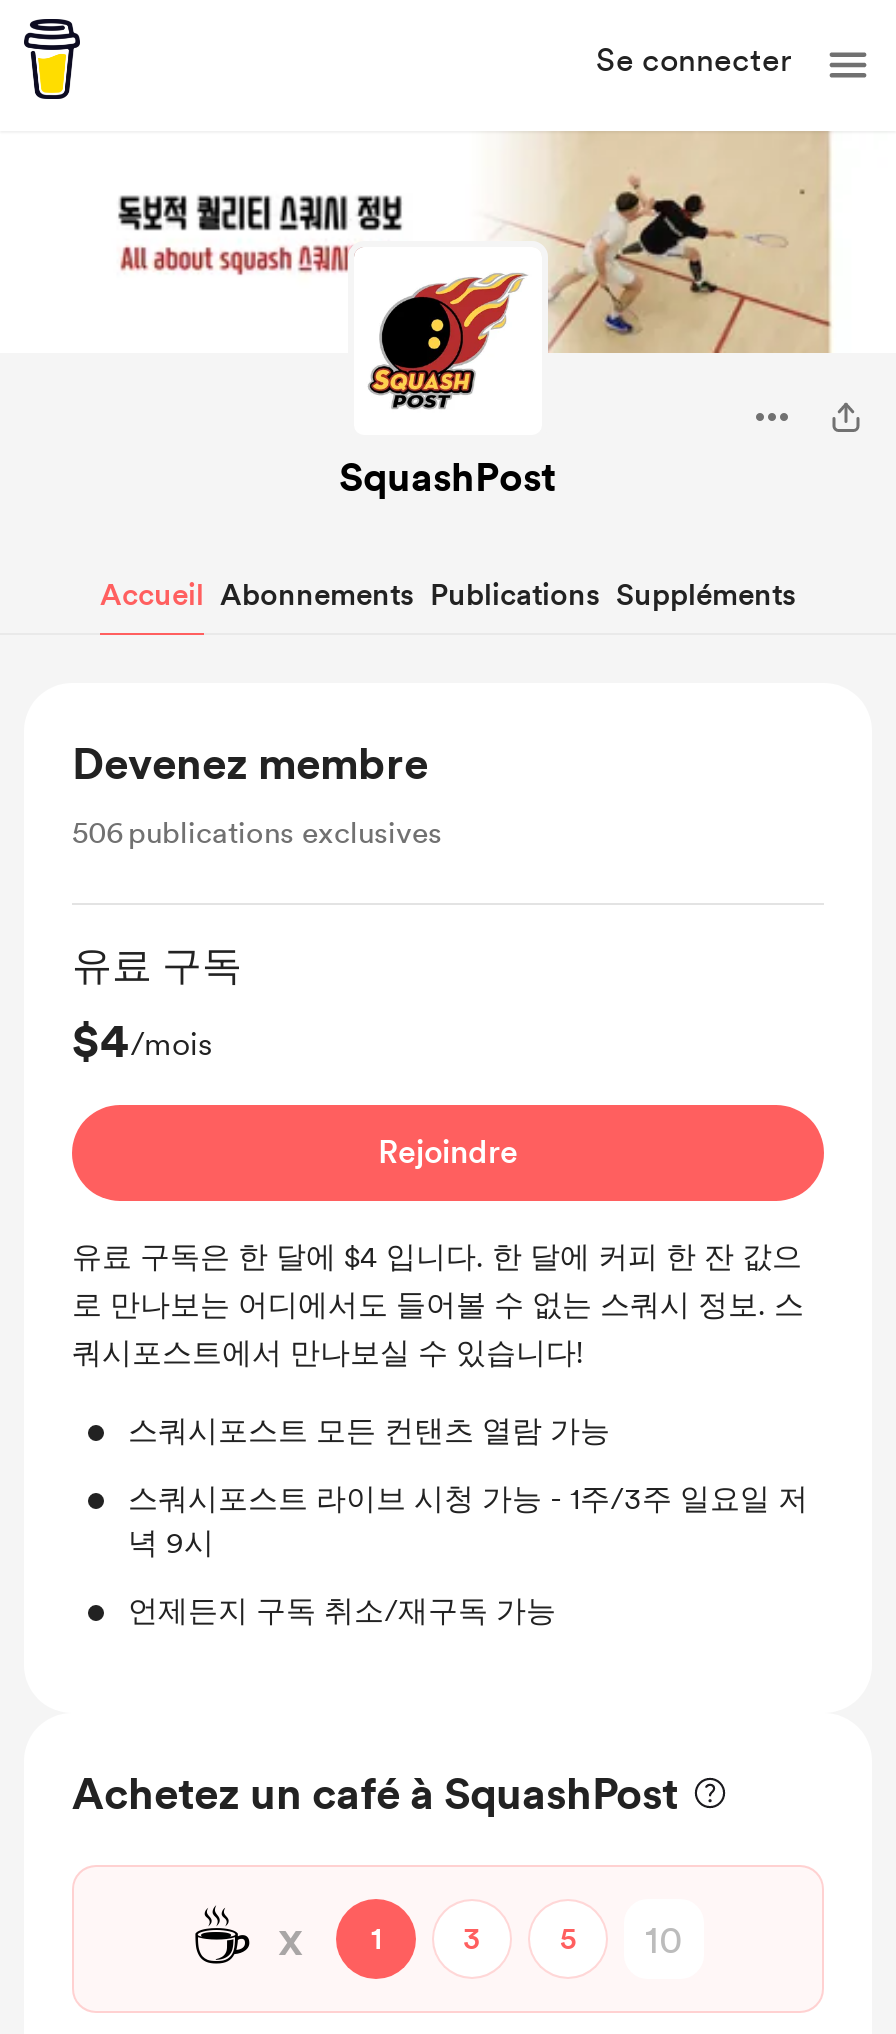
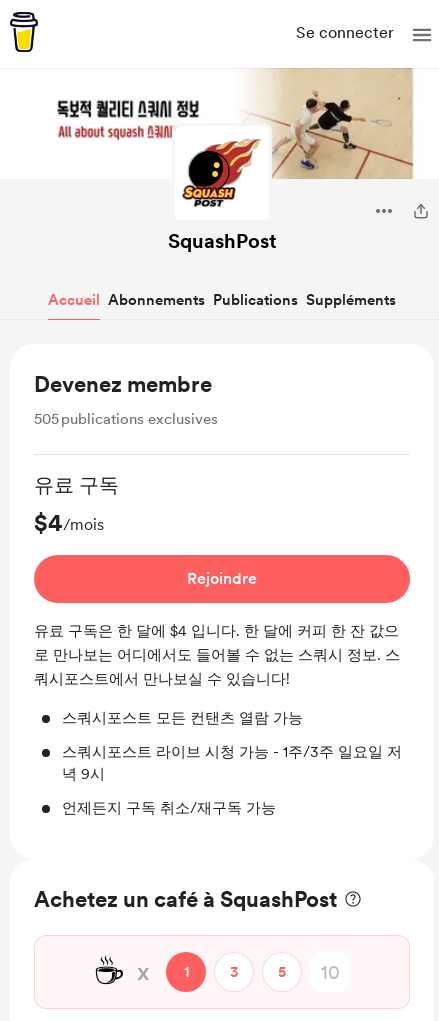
- 506 publications exclusives
+ 505 publications exclusives
